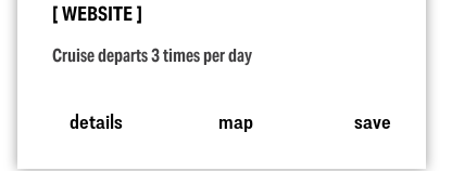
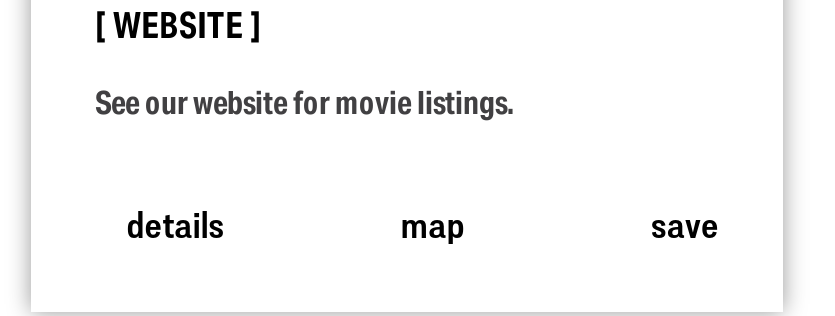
- Cruise departs 3 times per day
+ See our website for movie listings.
